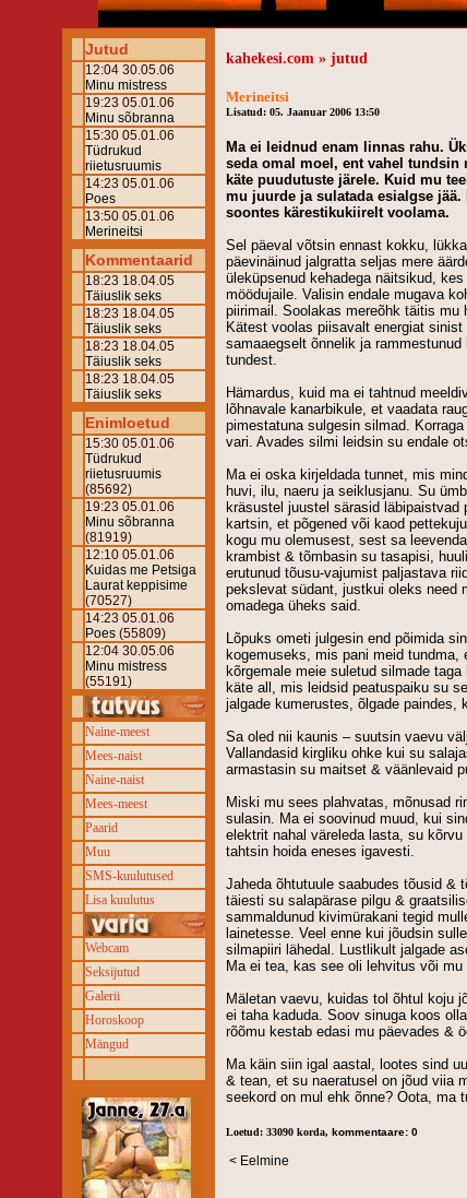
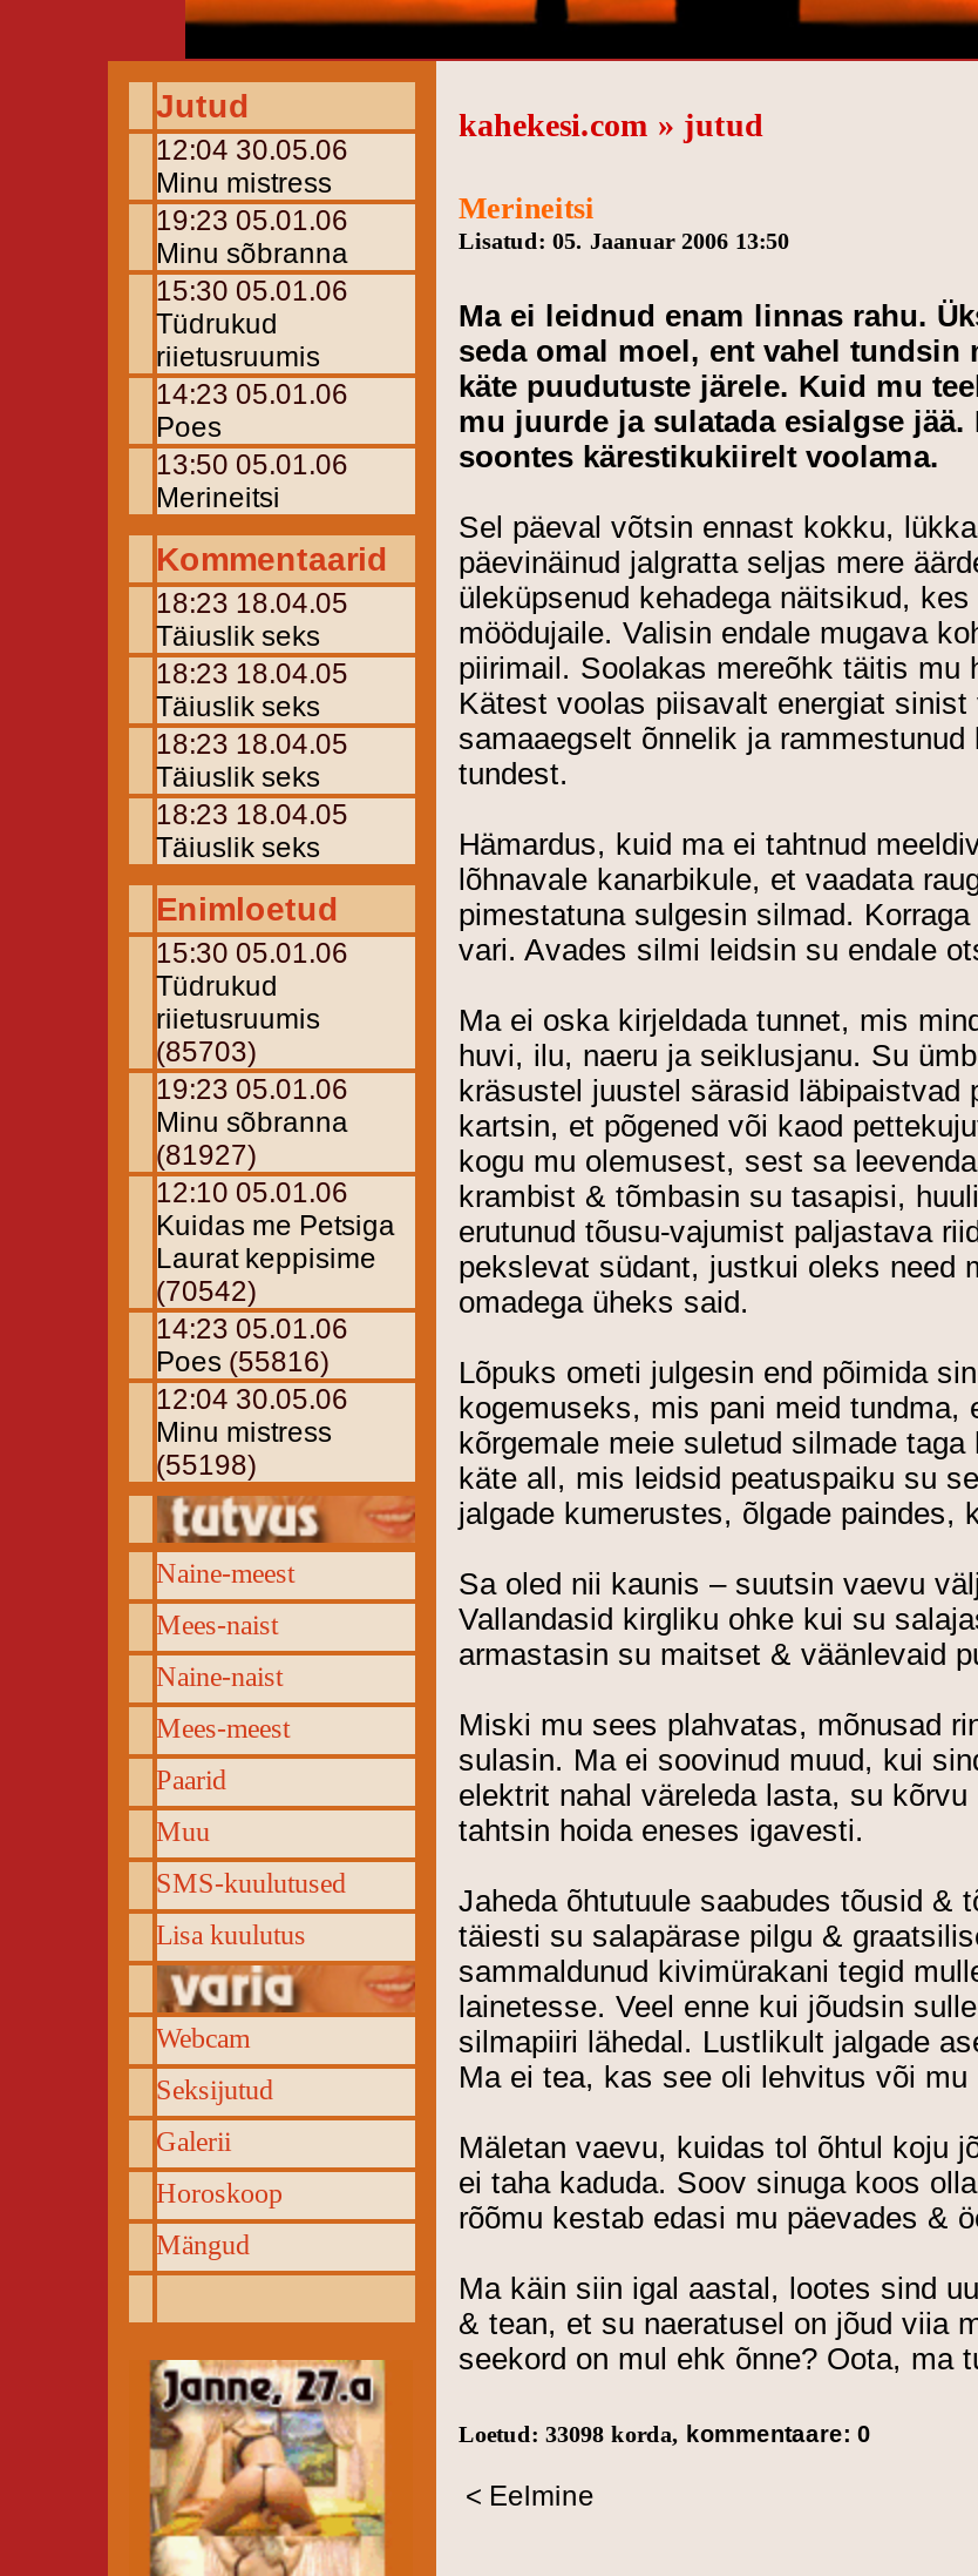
- (85692)
+ (85703)

- (81919)
+ (81927)

- (70527)
+ (70542)

- Poes (55809)
+ Poes (55816)

- (55191)
+ (55198)

- Loetud: 33090 korda, kommentaare: 0
+ Loetud: 33098 korda, kommentaare: 0
